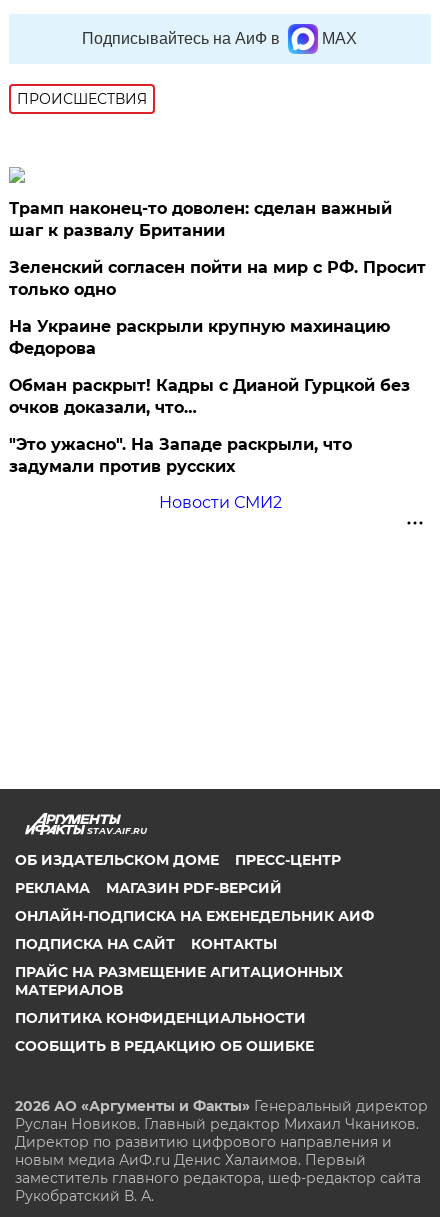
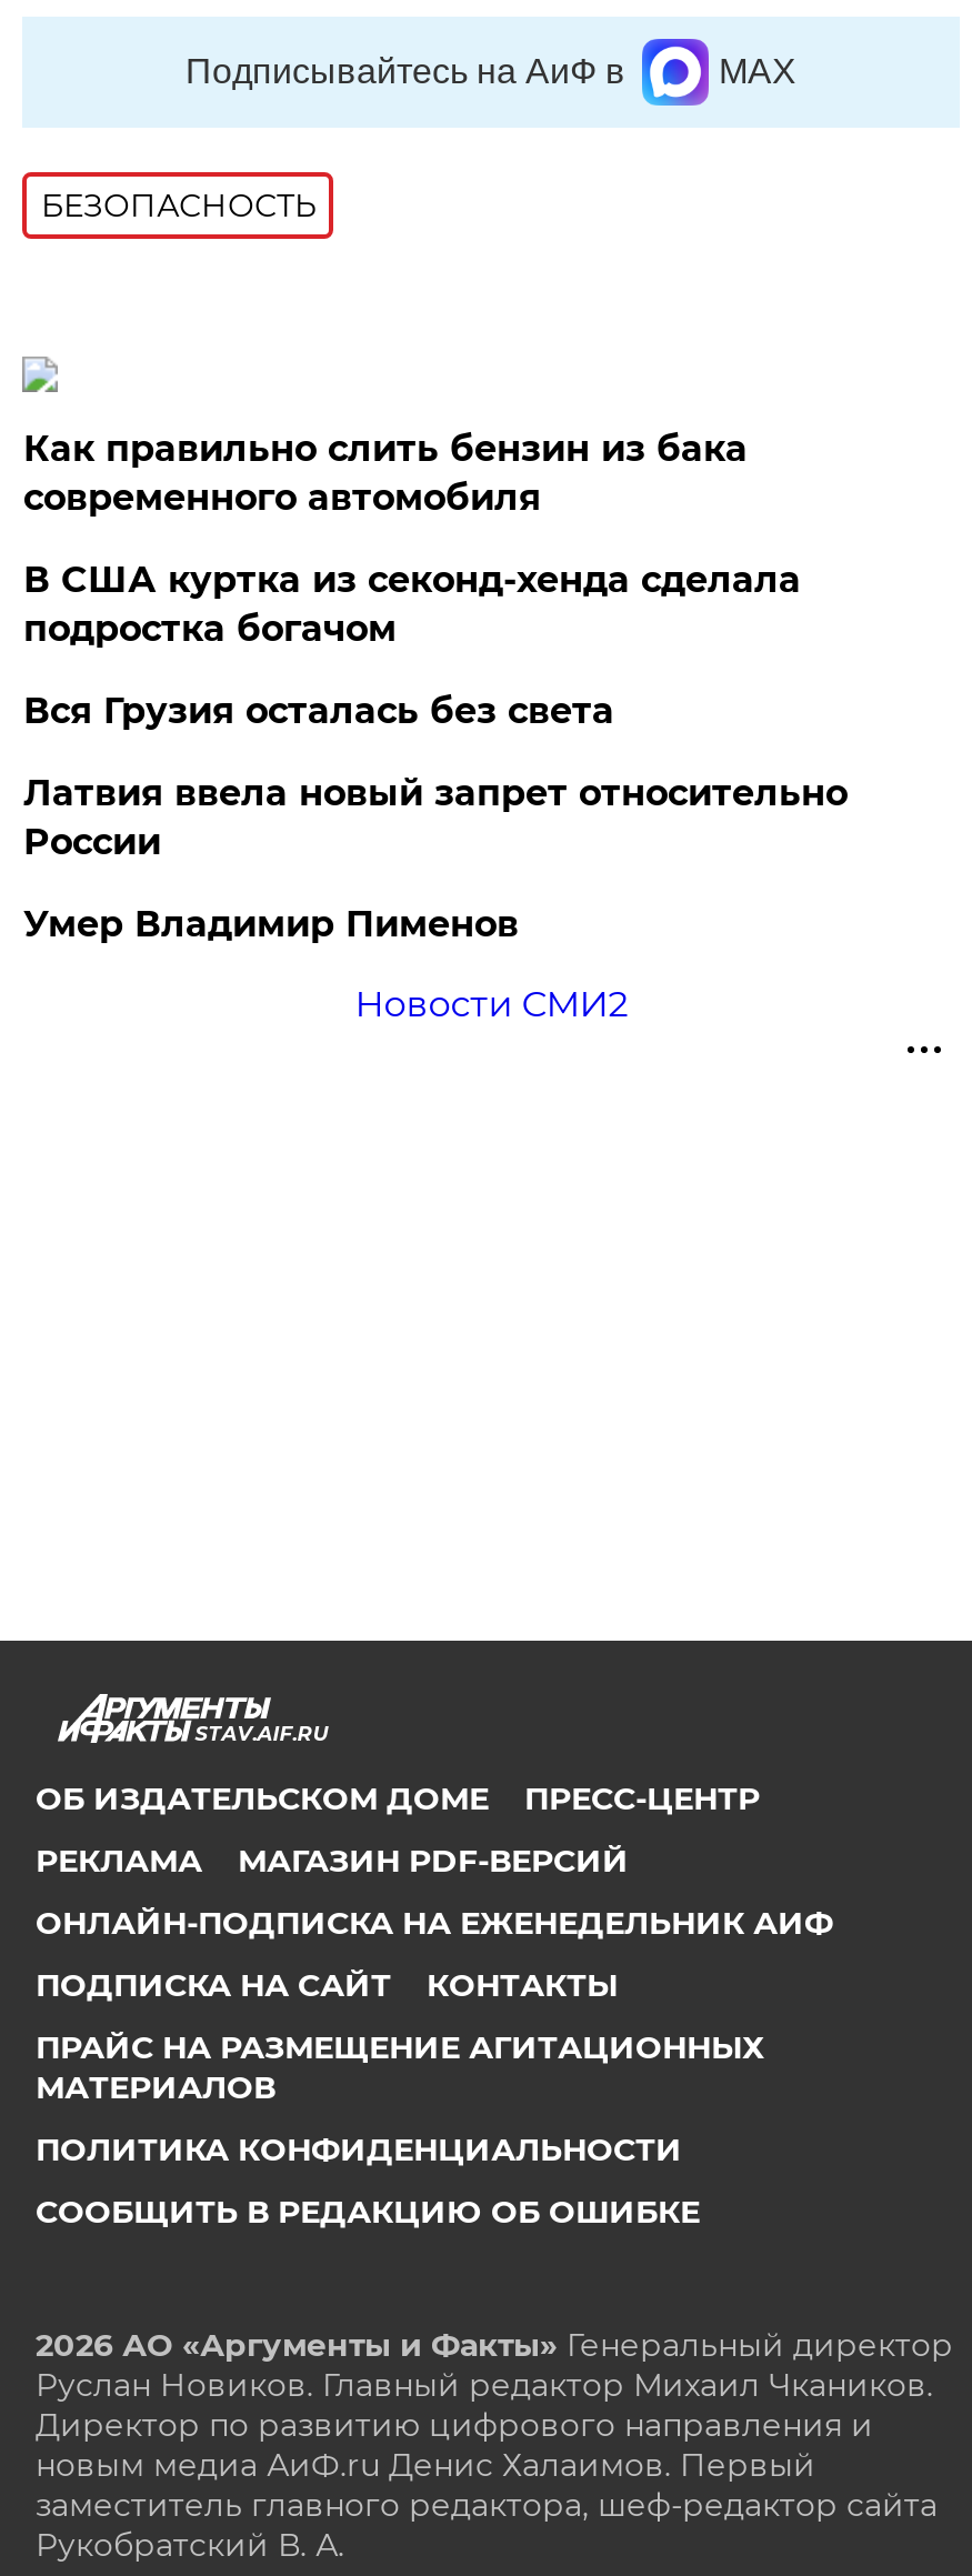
- ПРОИСШЕСТВИЯ
+ БЕЗОПАСНОСТЬ

- Трамп наконец-то доволен: сделан важный
- шаг к развалу Британии
+ Как правильно слить бензин из бака
+ современного автомобиля

- Зеленский согласен пойти на мир с РФ. Просит
- только одно
+ В США куртка из секонд-хенда сделала
+ подростка богачом

- На Украине раскрыли крупную махинацию
- Федорова
+ Вся Грузия осталась без света

- Обман раскрыт! Кадры с Дианой Гурцкой без
- очков доказали, что…
+ Латвия ввела новый запрет относительно
+ России

- "Это ужасно". На Западе раскрыли, что
- задумали против русских
+ Умер Владимир Пименов
